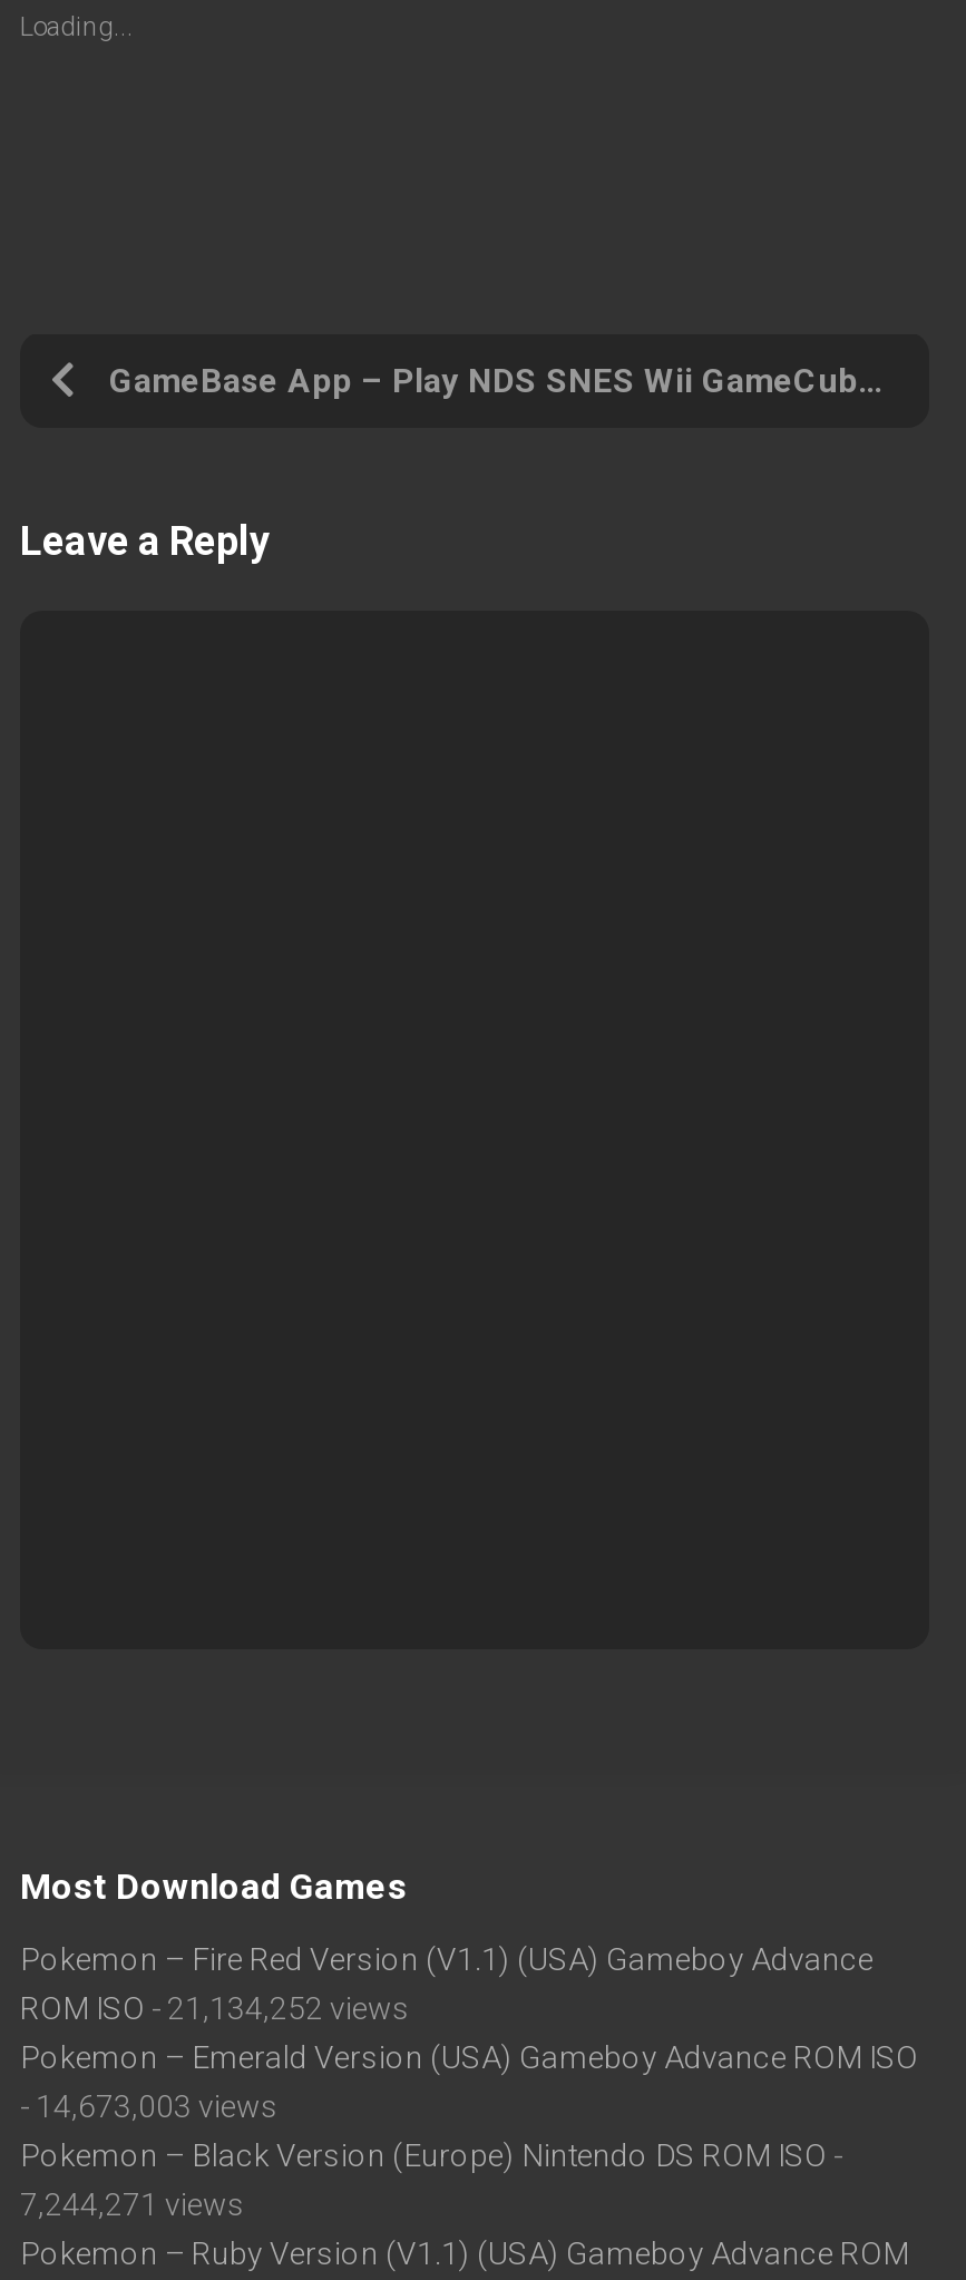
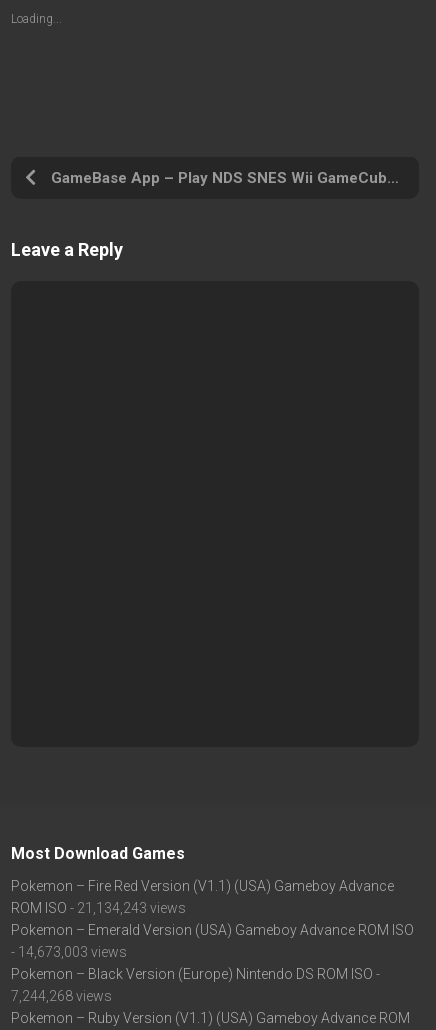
- ROM ISO - 21,134,252 views
+ ROM ISO - 21,134,243 views

- 7,244,271 views
+ 7,244,268 views
